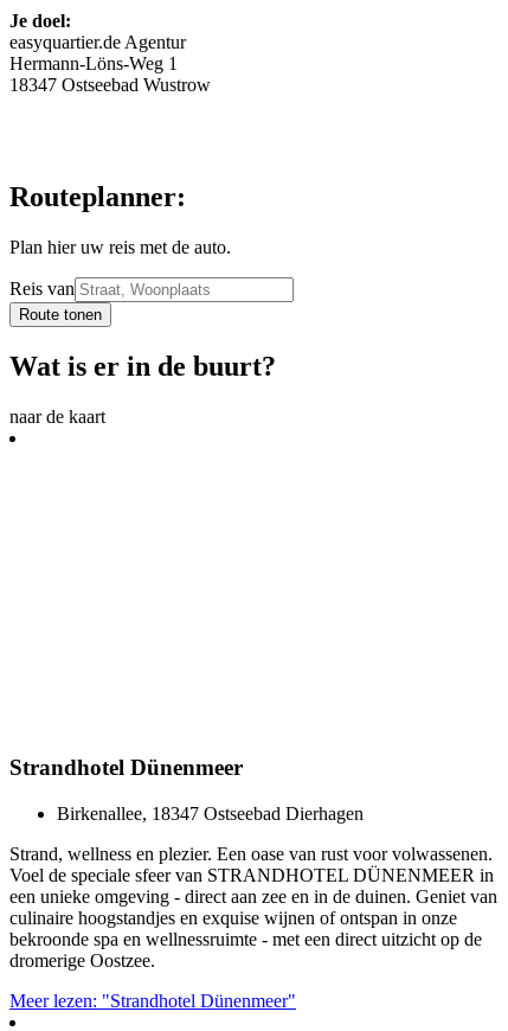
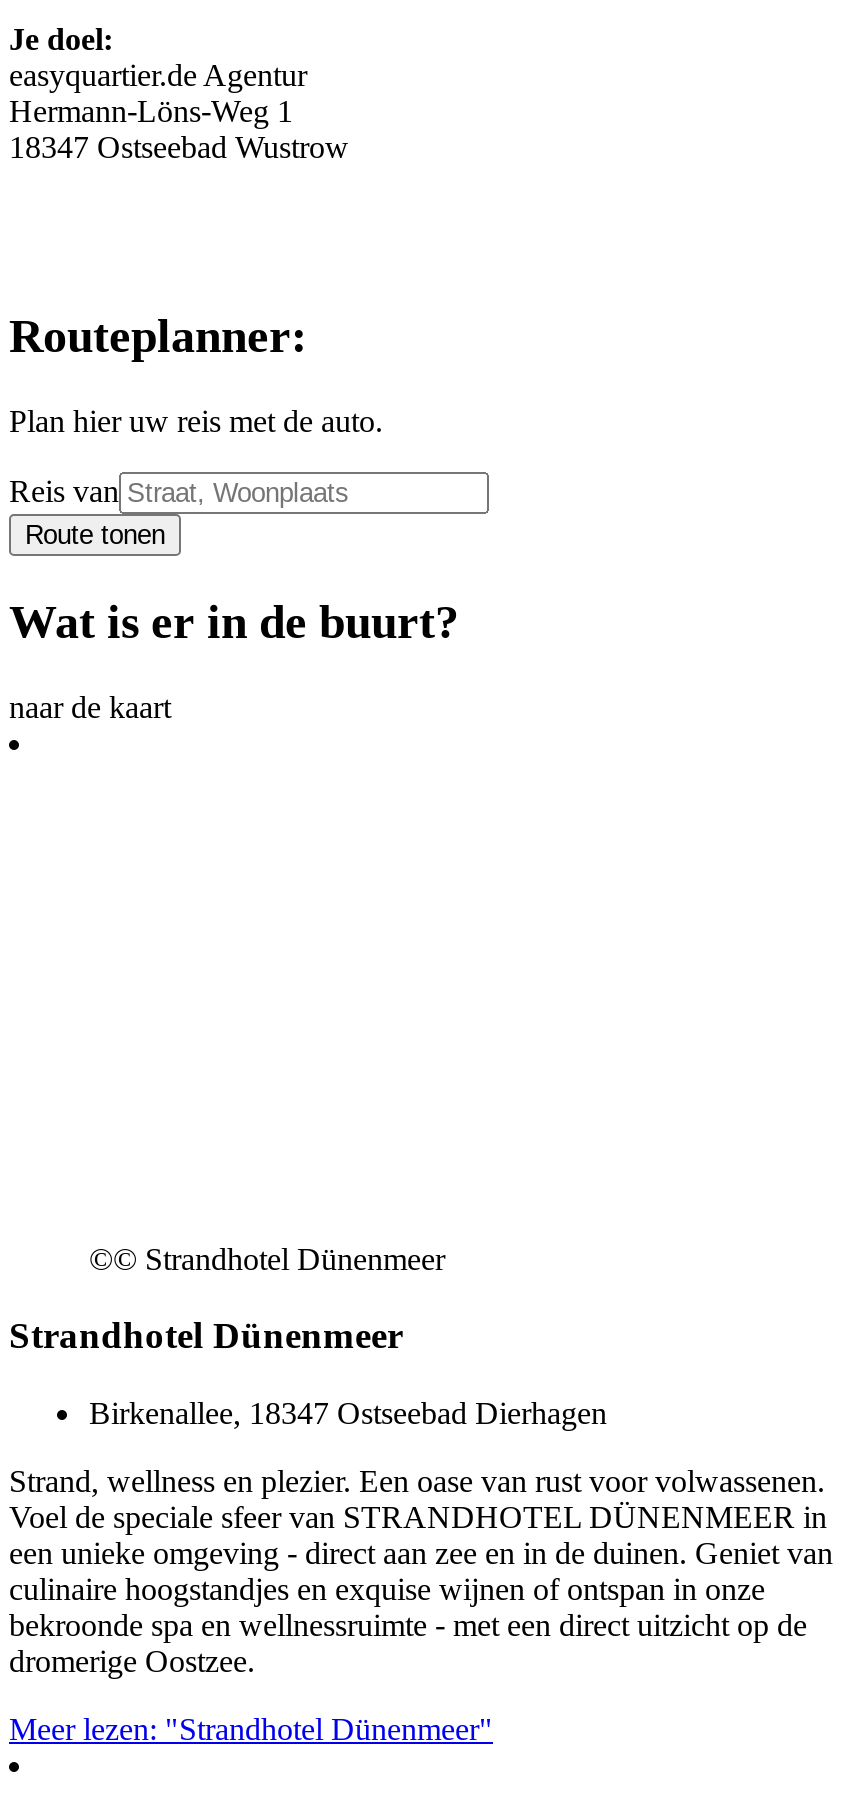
+ ©© Strandhotel Dünenmeer
